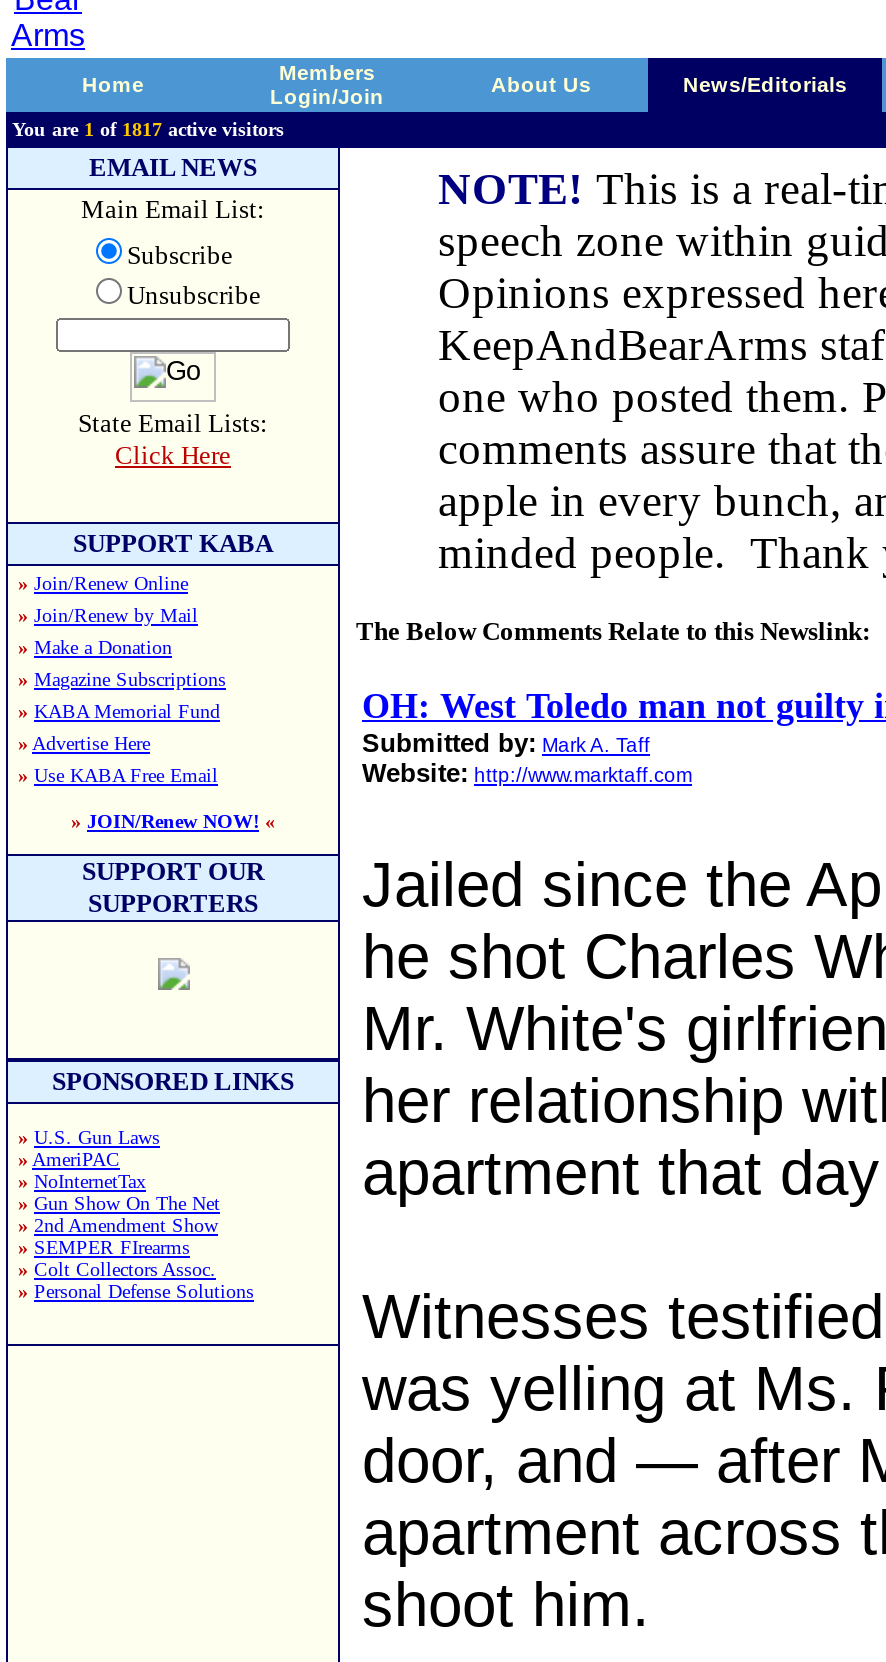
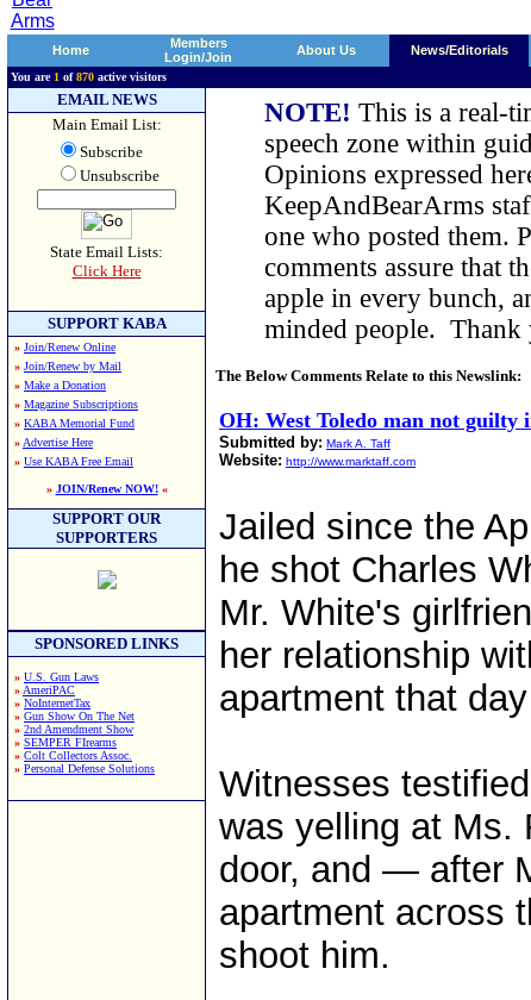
- You are 1 of 1817 active visitors
+ You are 1 of 870 active visitors
